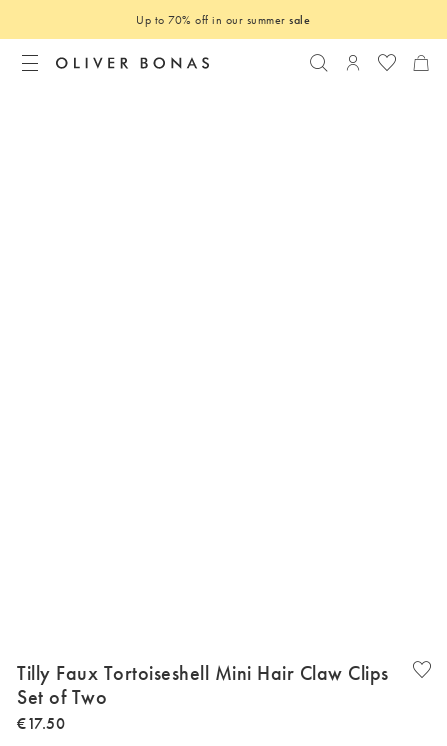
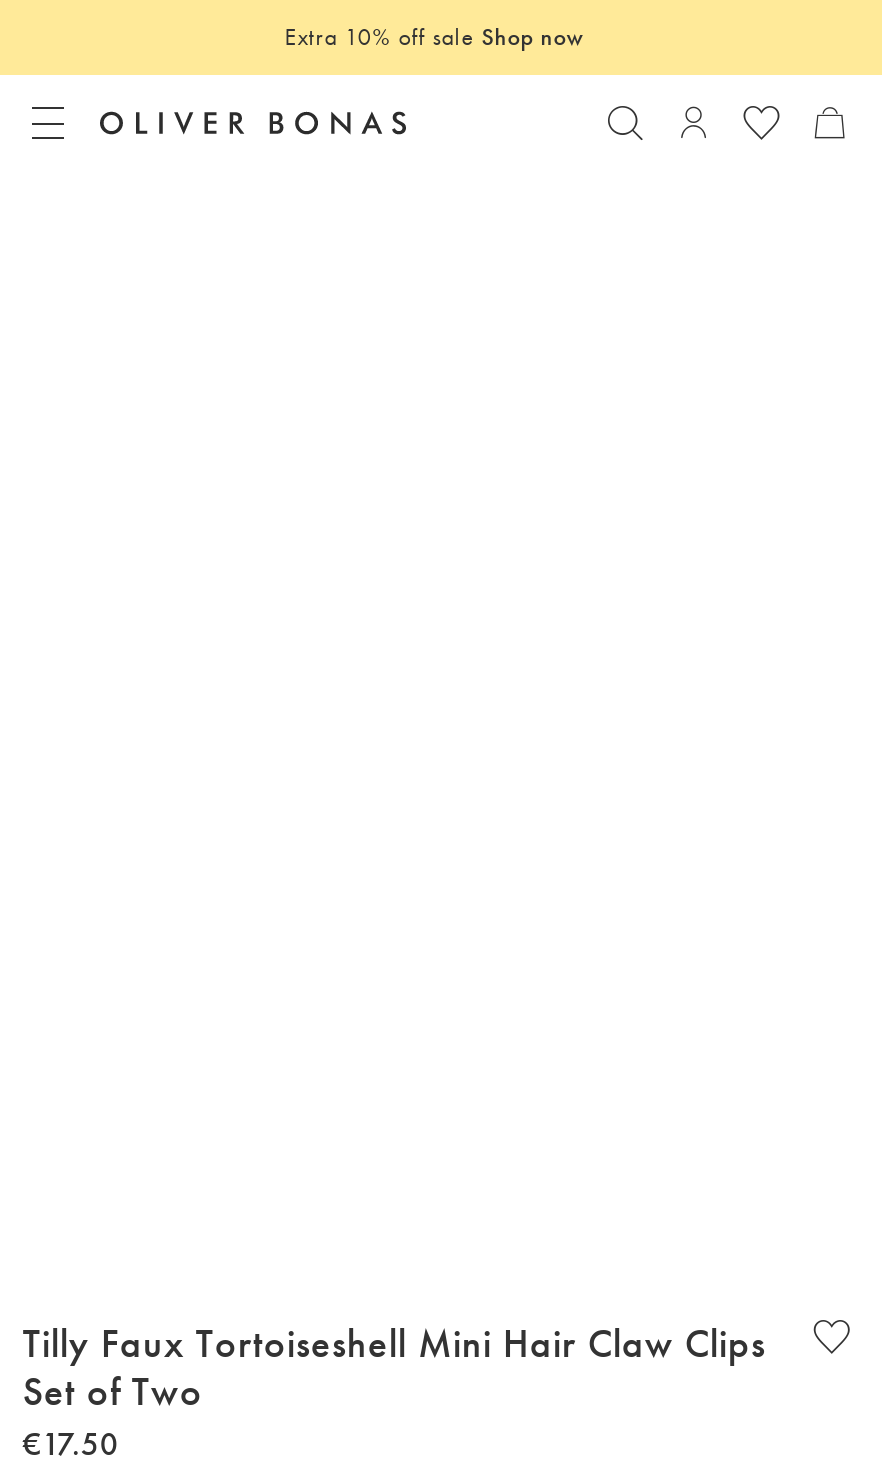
- Up to 70% off in our summer sale
+ Extra 10% off sale Shop now
